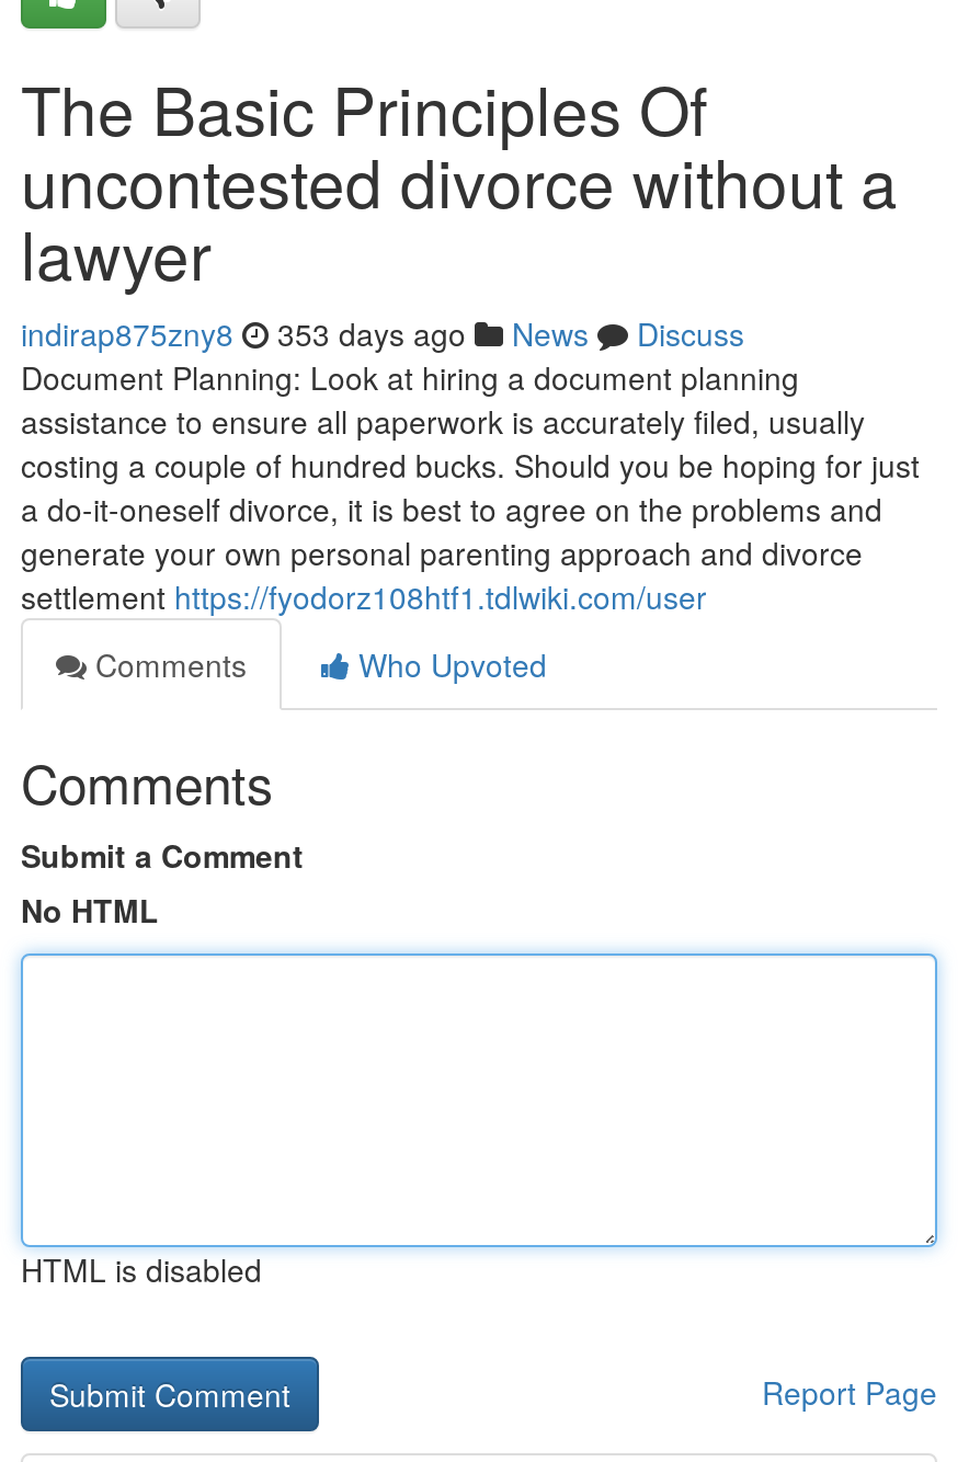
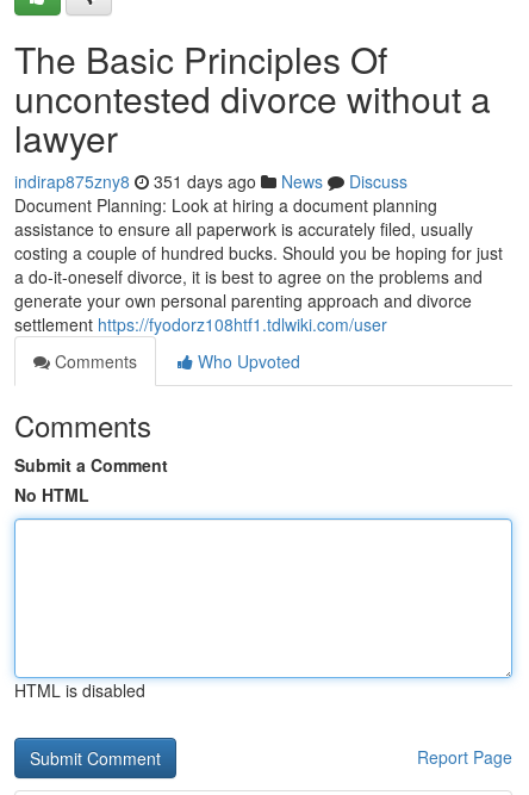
- indirap875zny8 353 days ago News Discuss
+ indirap875zny8 351 days ago News Discuss
